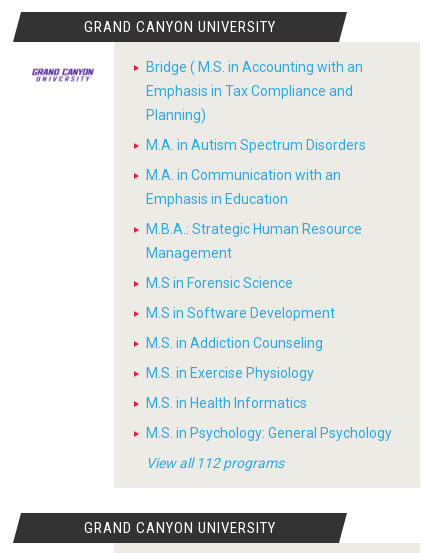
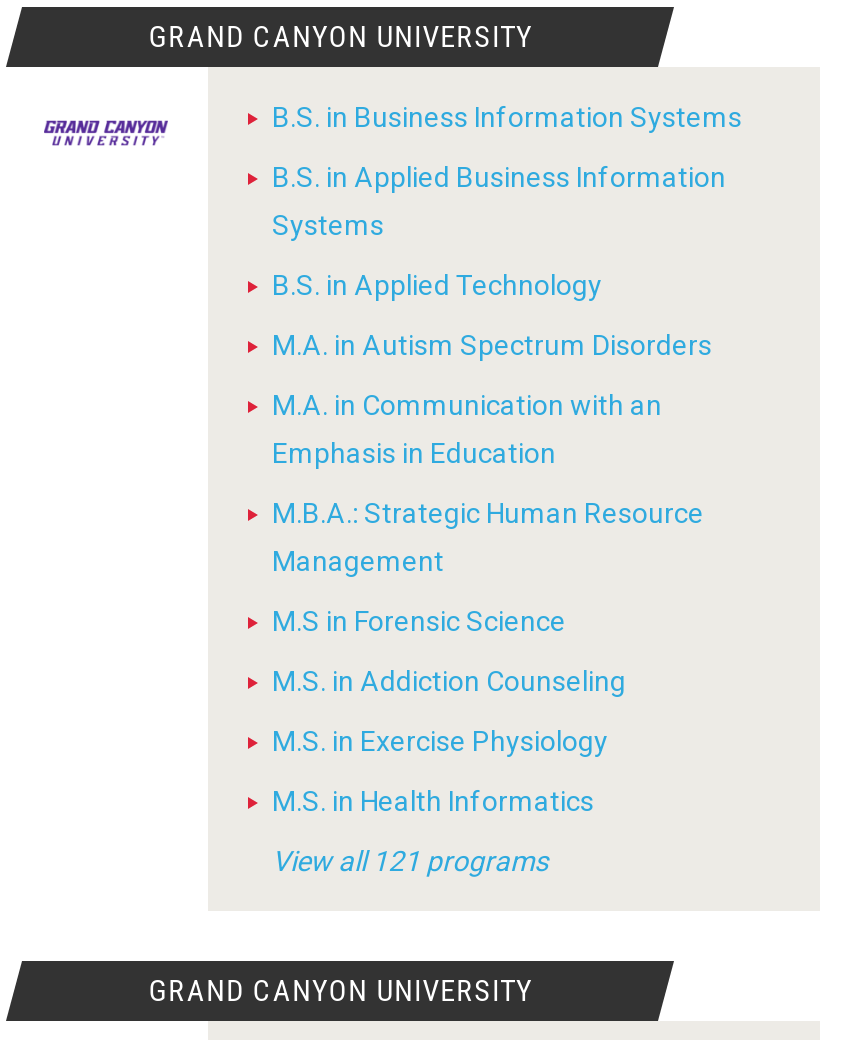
- Bridge ( M.S. in Accounting with an
- Emphasis in Tax Compliance and
- Planning)
+ B.S. in Business Information Systems
+ B.S. in Applied Business Information
+ Systems
+ B.S. in Applied Technology

moved down: M.A. in Autism Spectrum Disorders | M.A. in Communication with an | Emphasis in Education | M.B.A.: Strategic Human Resource | Management | M.S in Forensic Science

- M.S in Software Development

- M.S. in Psychology: General Psychology
- View all 112 programs
+ View all 121 programs
